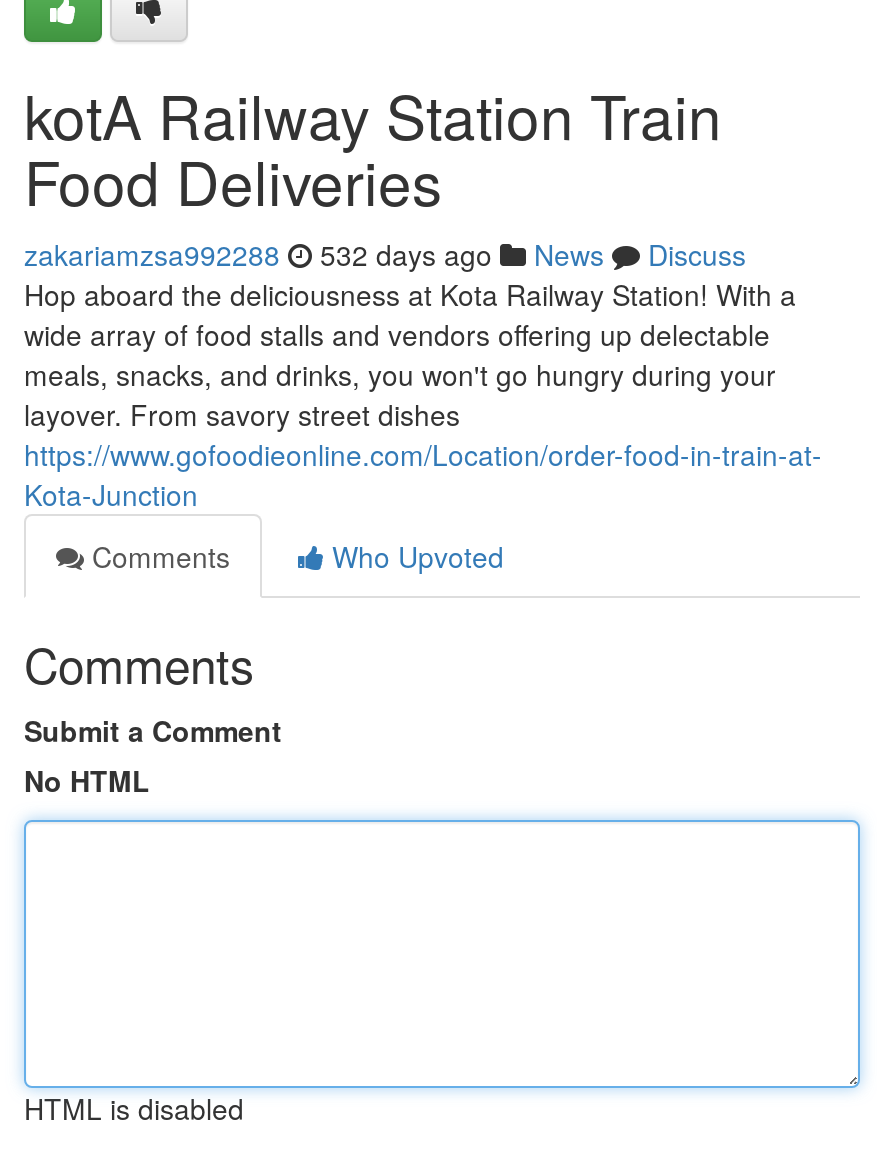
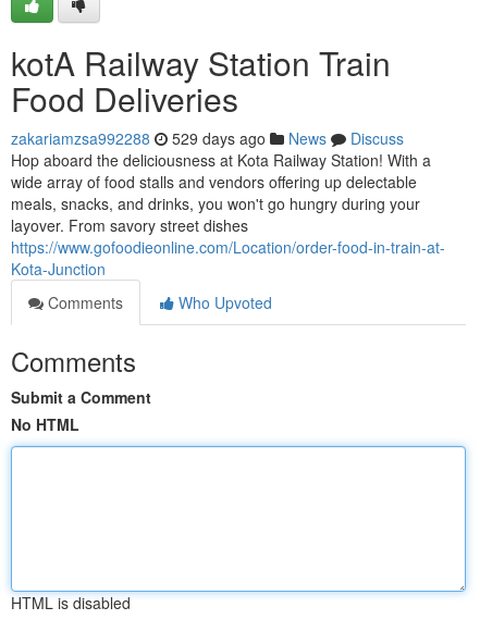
- zakariamzsa992288 532 days ago News Discuss
+ zakariamzsa992288 529 days ago News Discuss
